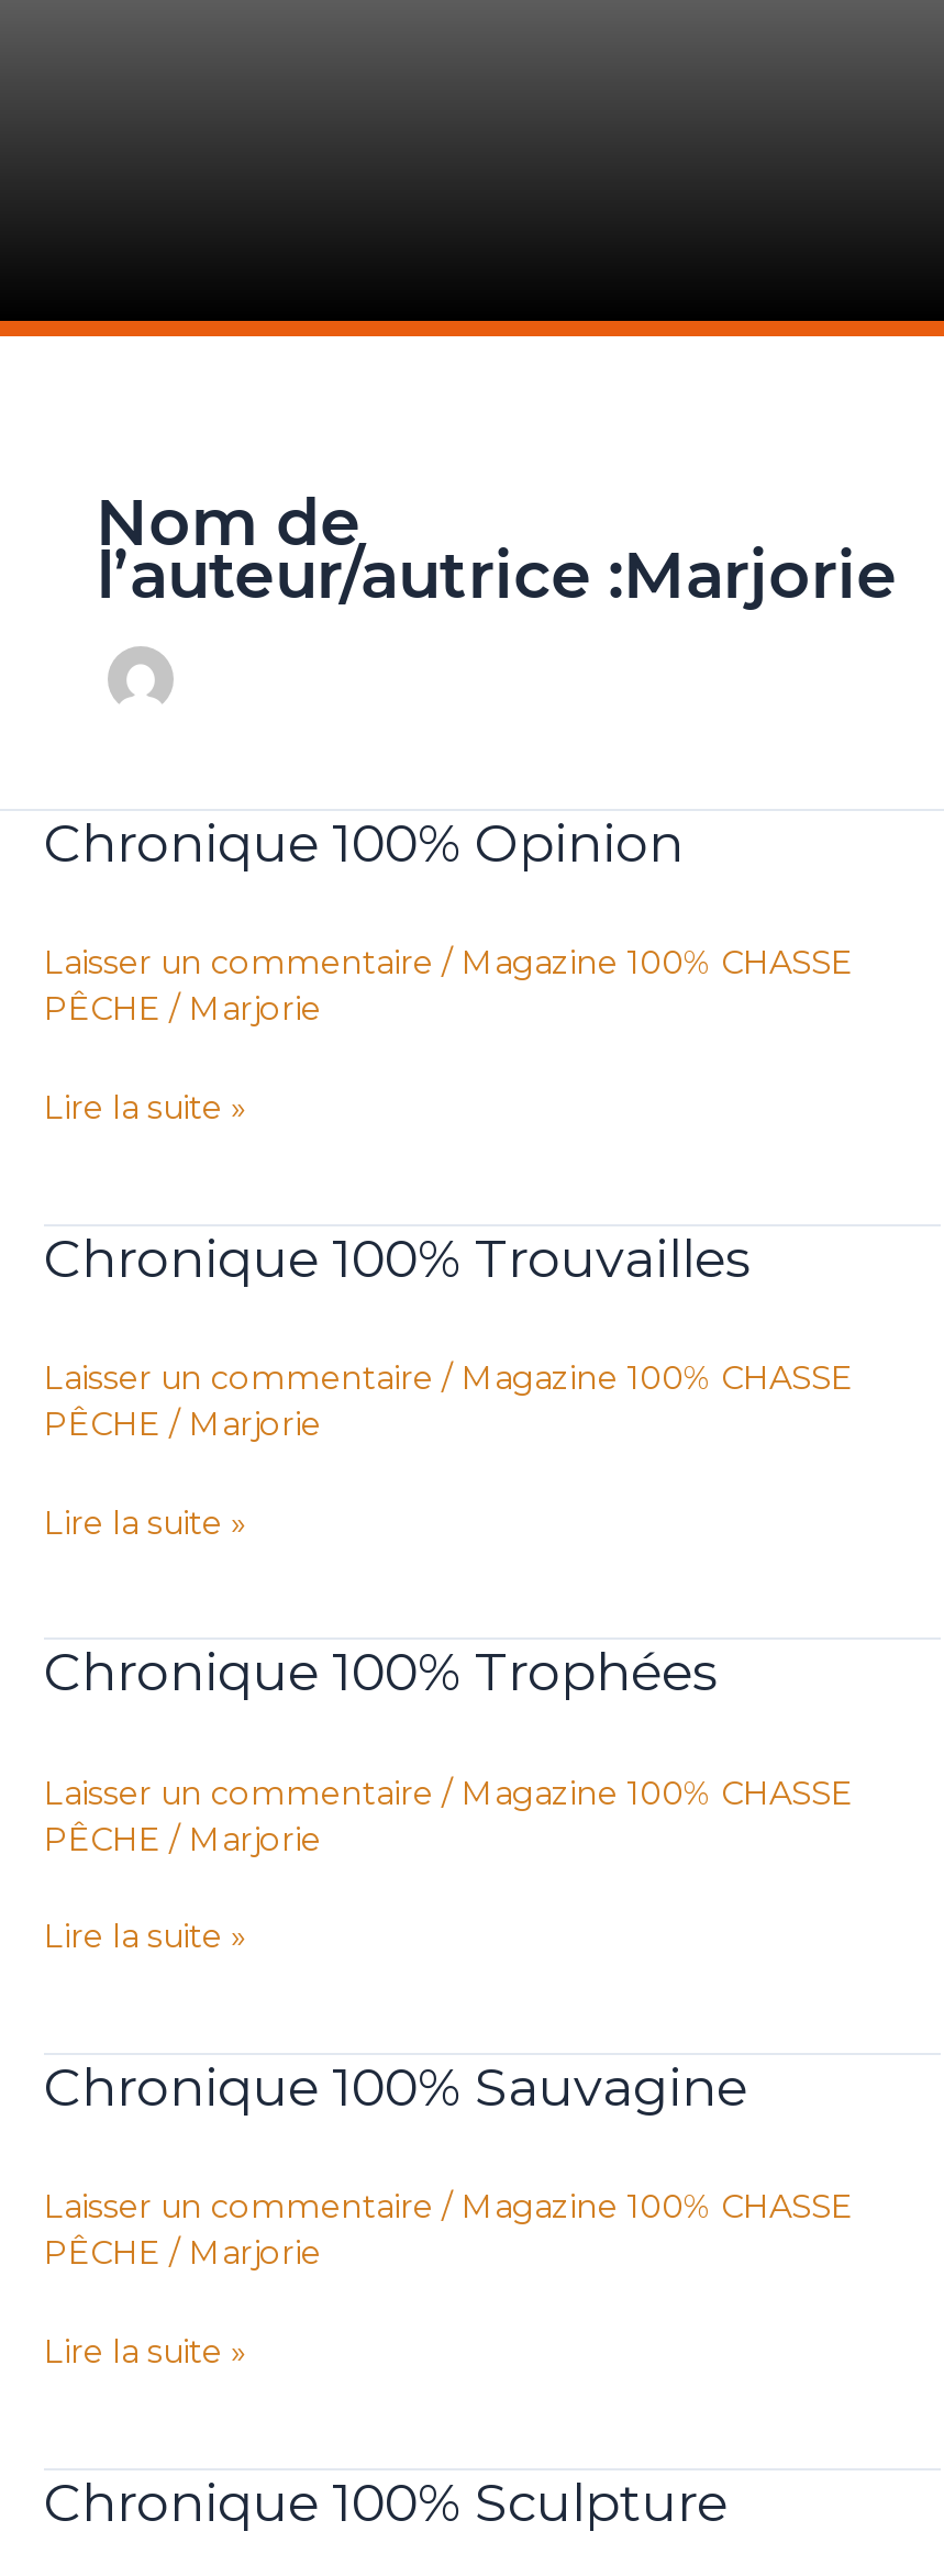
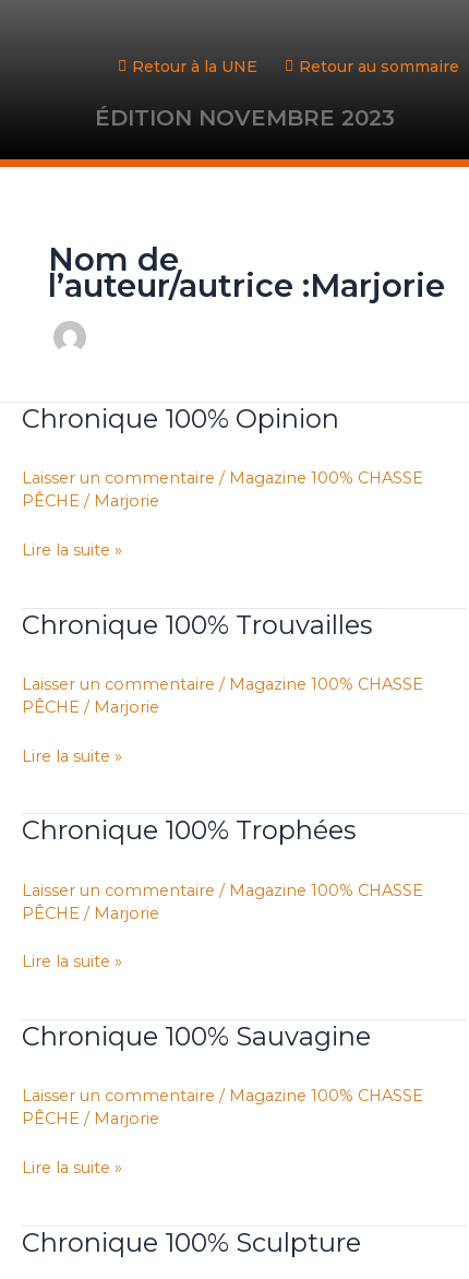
+ Retour à la UNE
+ Retour au sommaire
+ ÉDITION NOVEMBRE 2023
